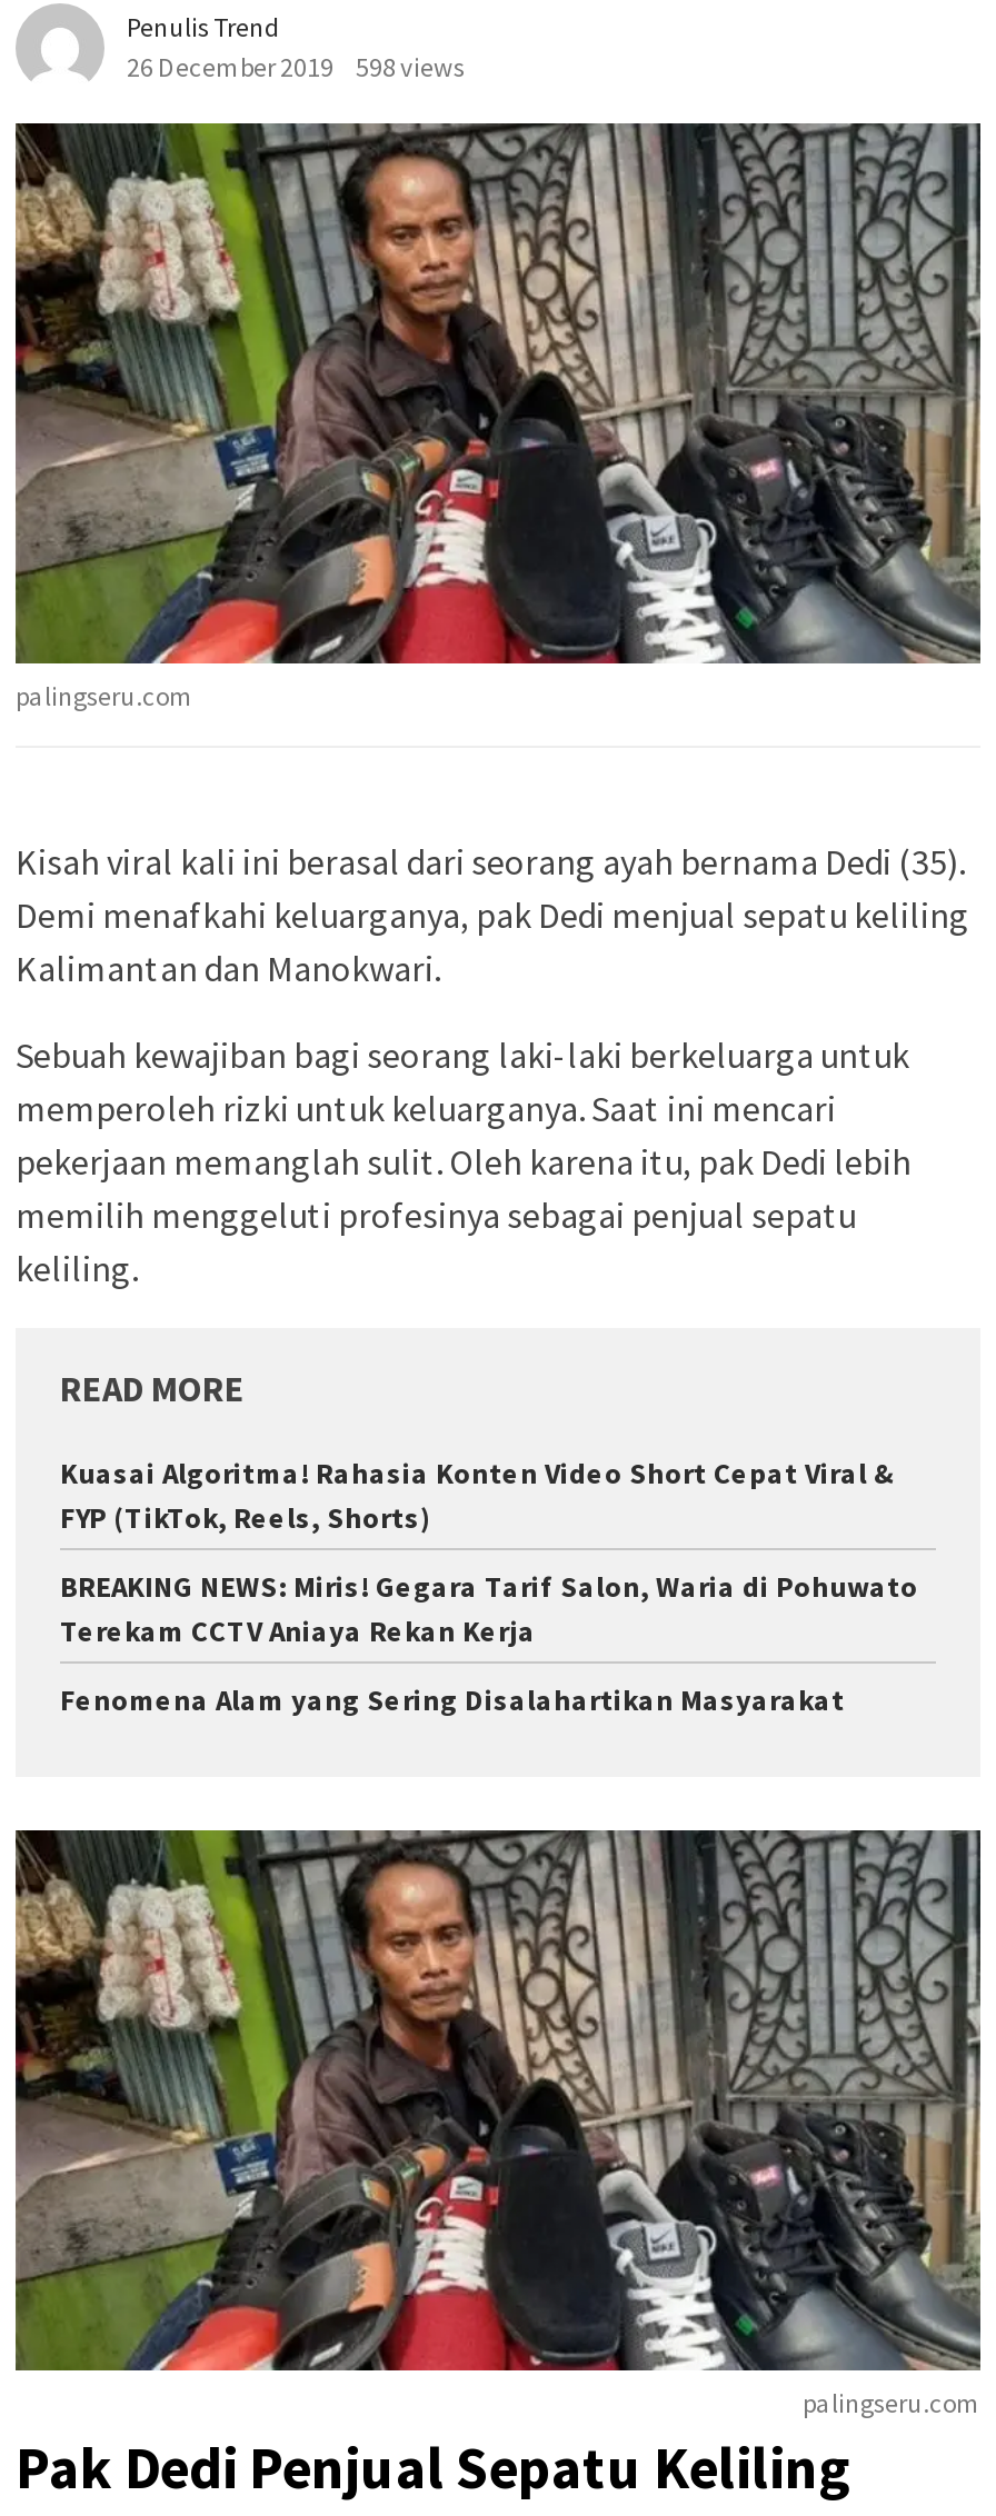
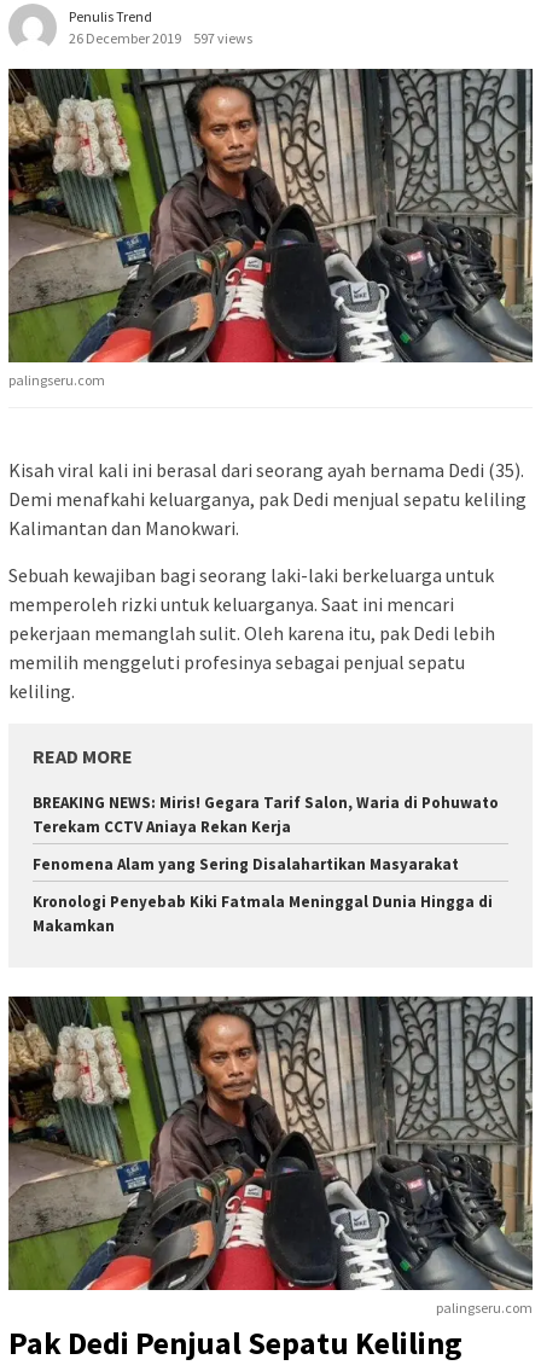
- 26 December 2019 598 views
+ 26 December 2019 597 views

- Kuasai Algoritma! Rahasia Konten Video Short Cepat Viral &
- FYP (TikTok, Reels, Shorts)

moved up: BREAKING NEWS: Miris! Gegara Tarif Salon, Waria di Pohuwato | Terekam CCTV Aniaya Rekan Kerja | Fenomena Alam yang Sering Disalahartikan Masyarakat

+ Kronologi Penyebab Kiki Fatmala Meninggal Dunia Hingga di
+ Makamkan
